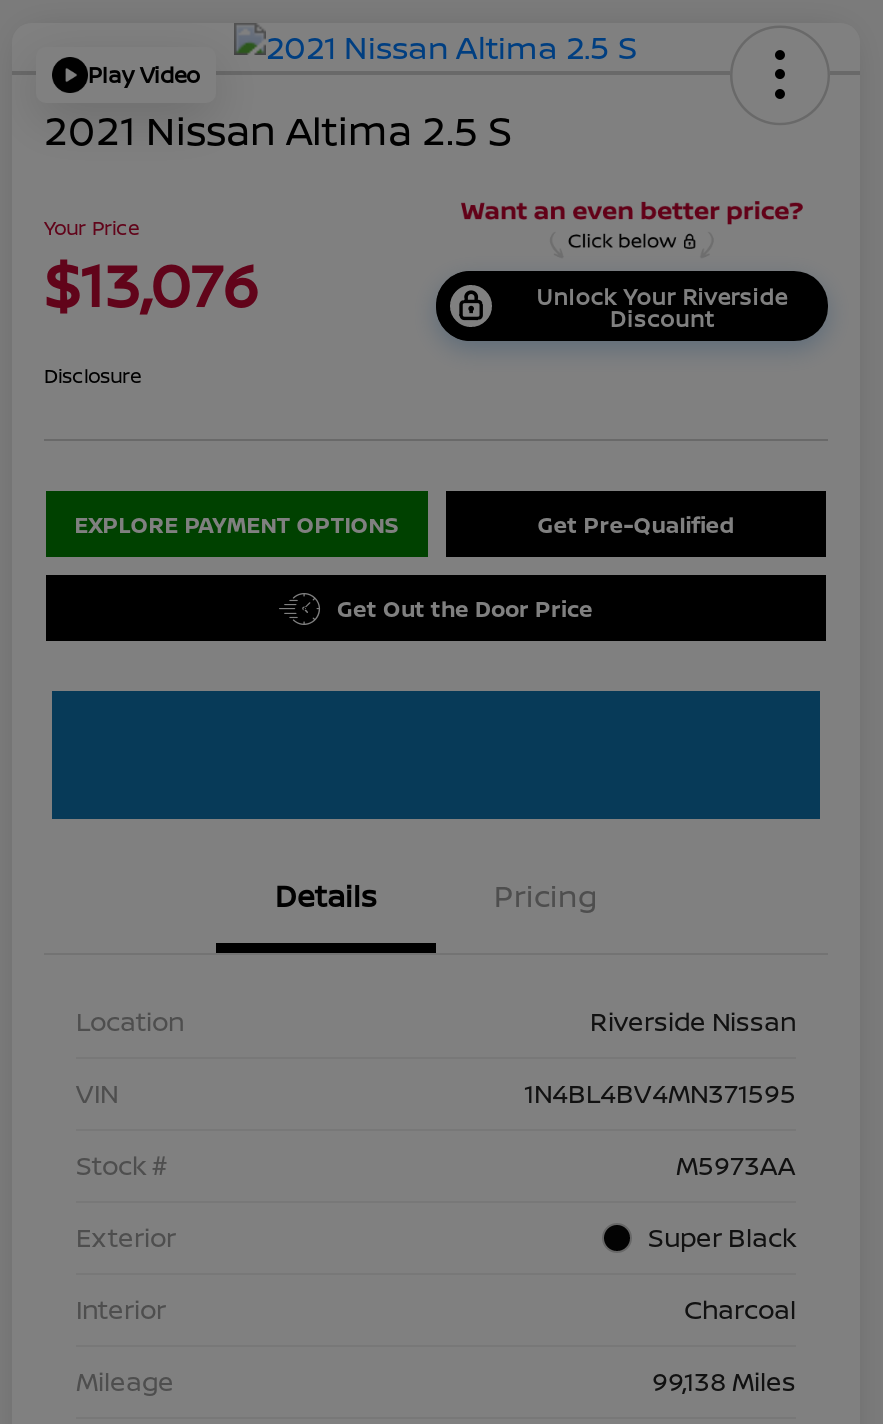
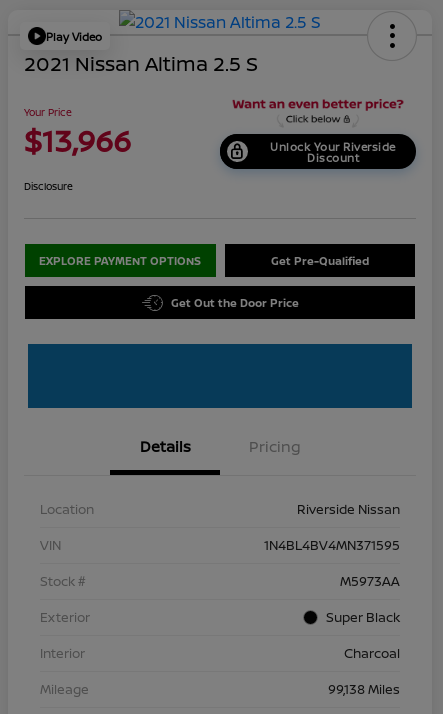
- $13,076
+ $13,966
